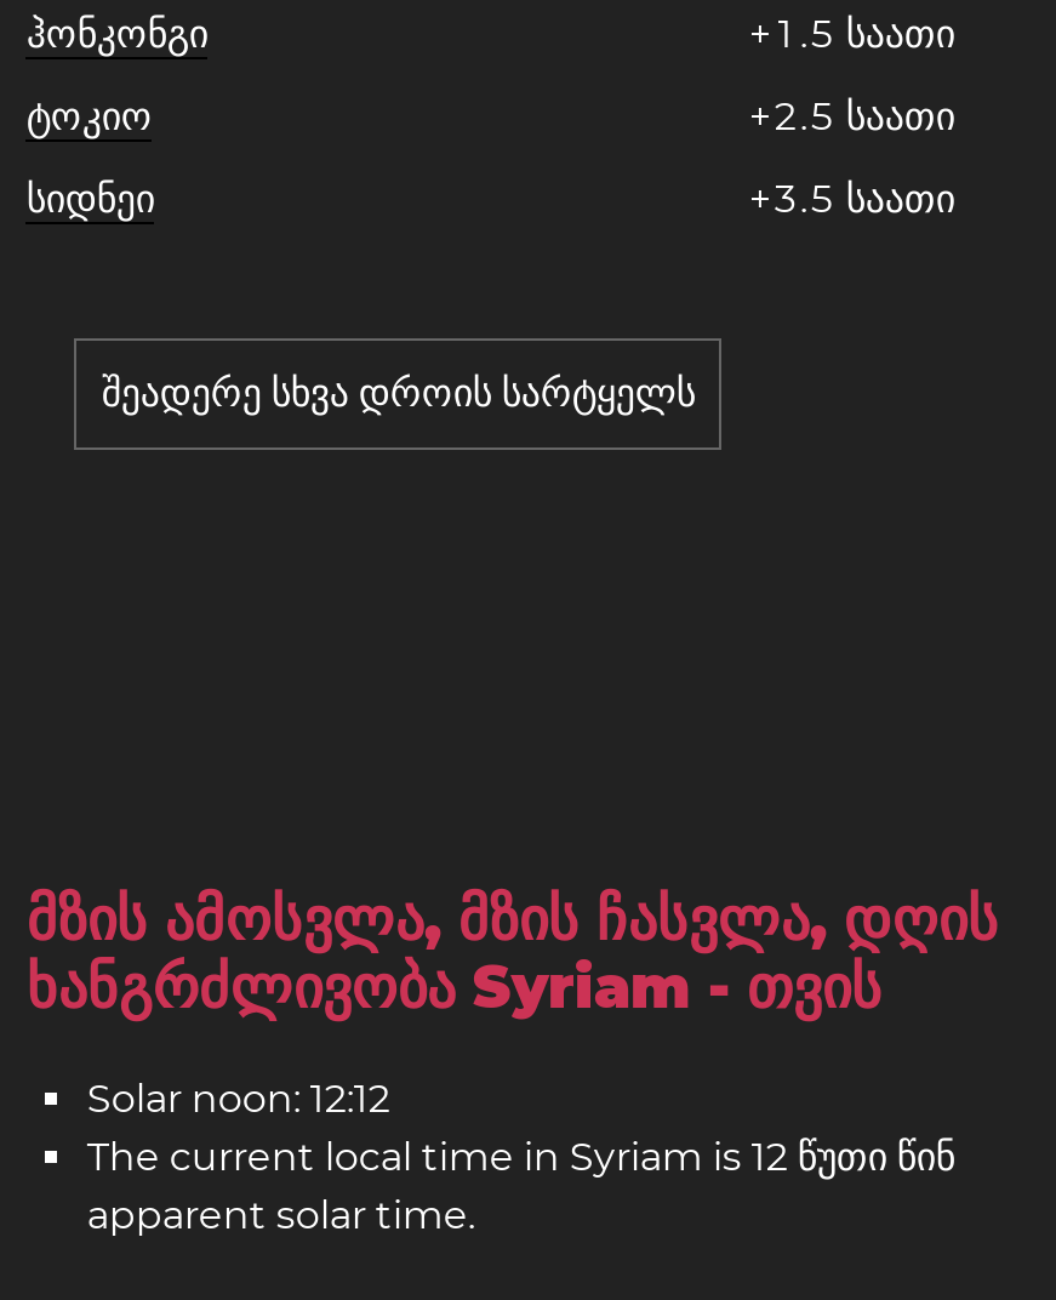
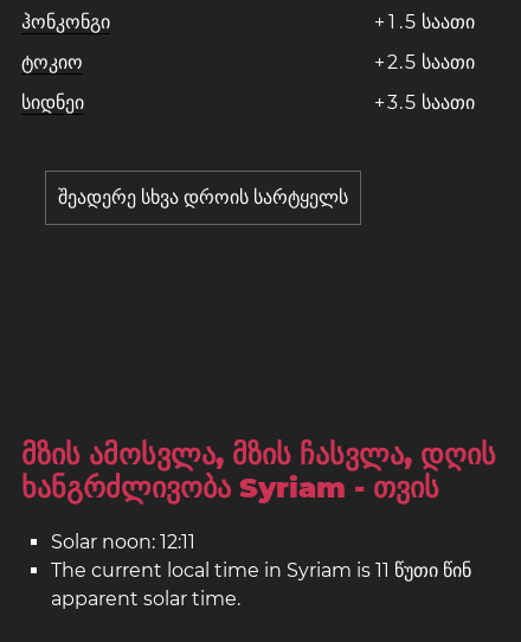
- Solar noon: 12:12
+ Solar noon: 12:11

- The current local time in Syriam is 12 წუთი წინ
+ The current local time in Syriam is 11 წუთი წინ
